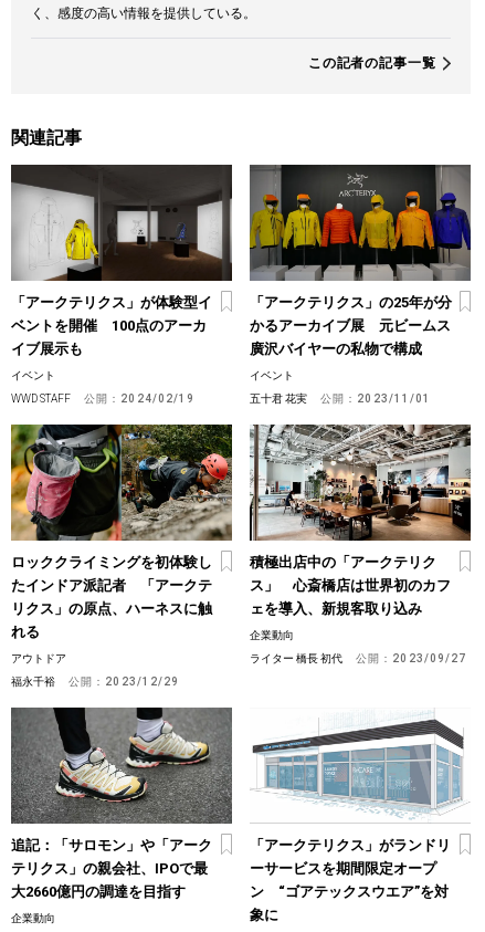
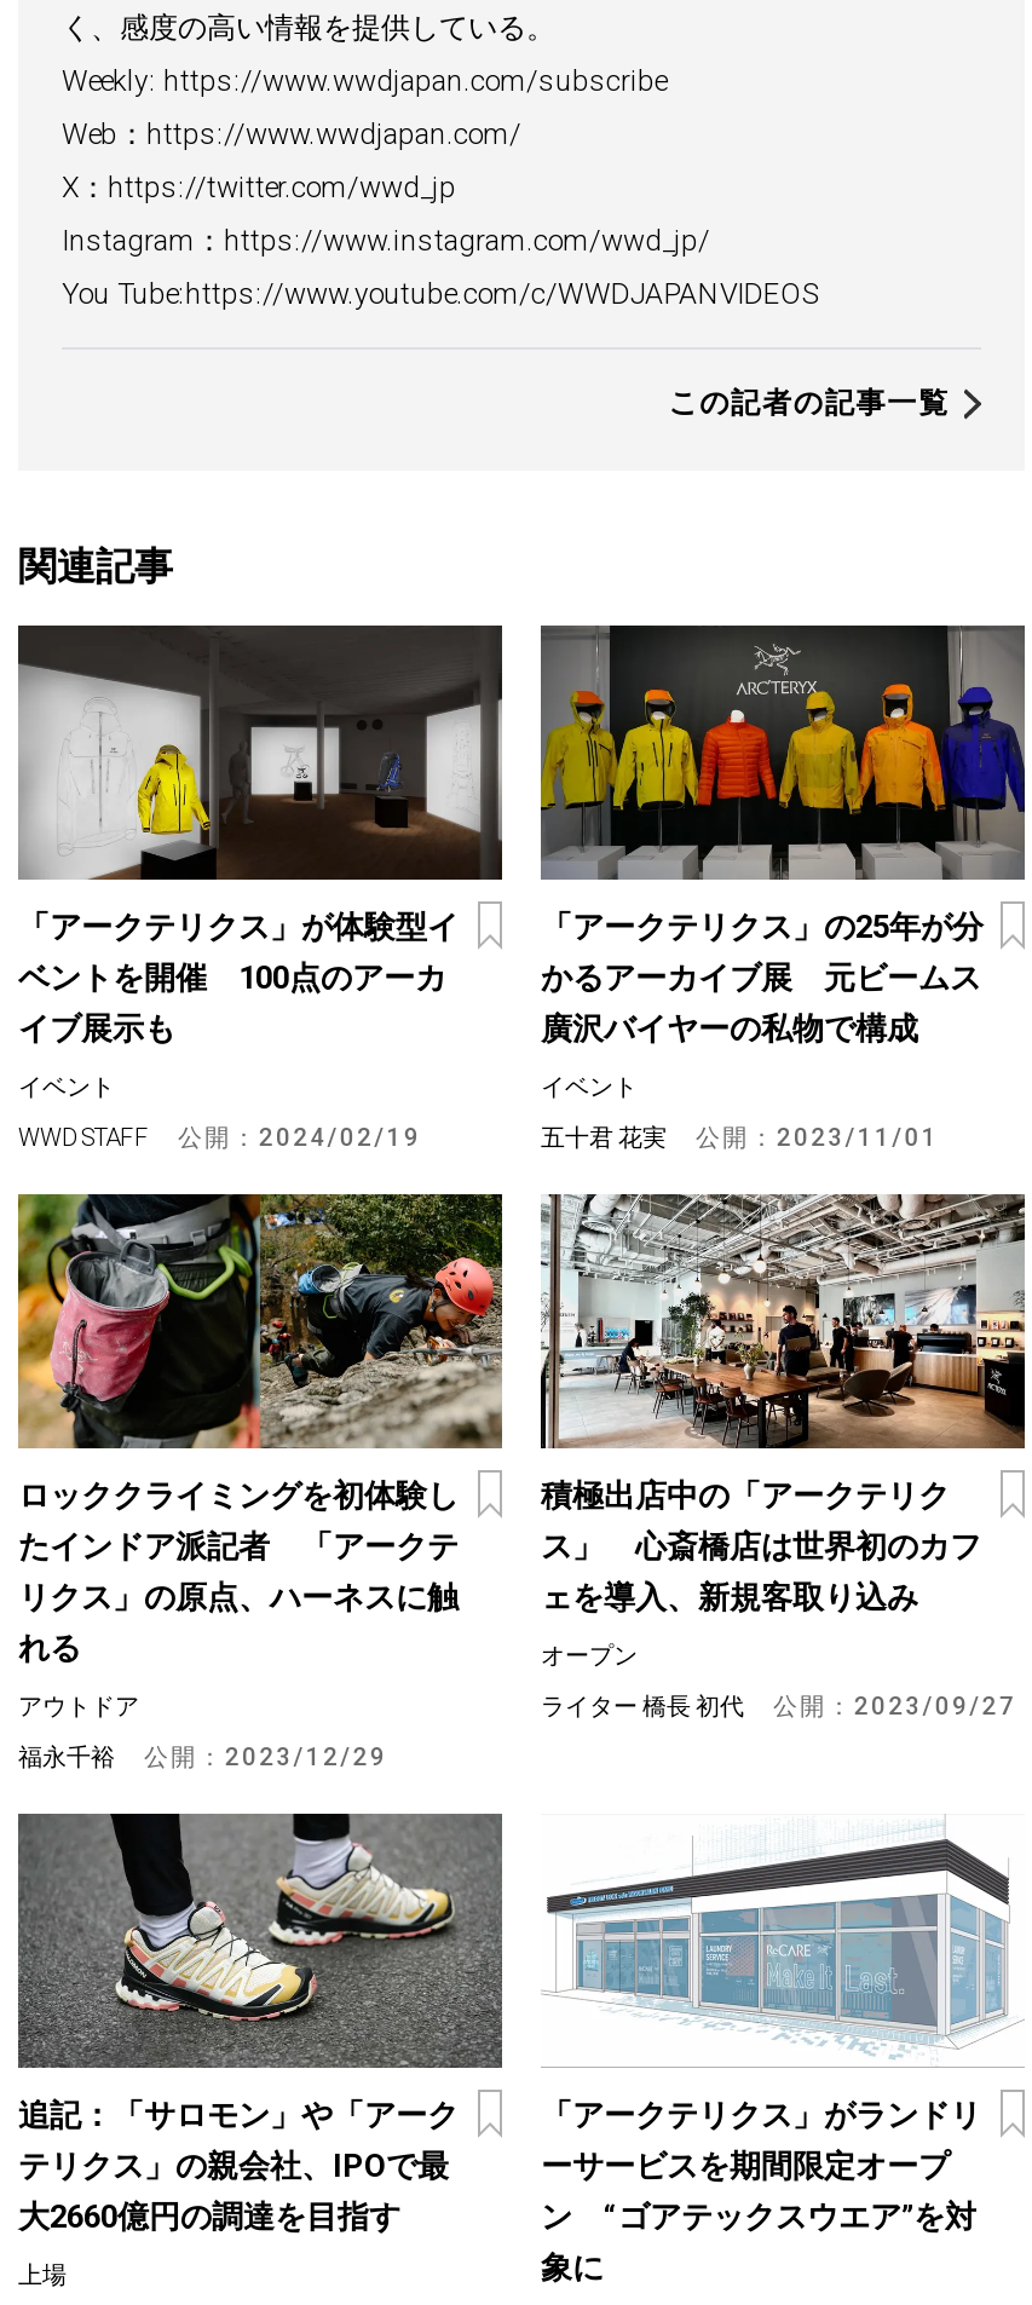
+ Weekly: https://www.wwdjapan.com/subscribe
+ Web：https://www.wwdjapan.com/
+ X：https://twitter.com/wwd_jp
+ Instagram：https://www.instagram.com/wwd_jp/
+ You Tube:https://www.youtube.com/c/WWDJAPANVIDEOS

- 企業動向
+ オープン

- 企業動向
+ 上場
